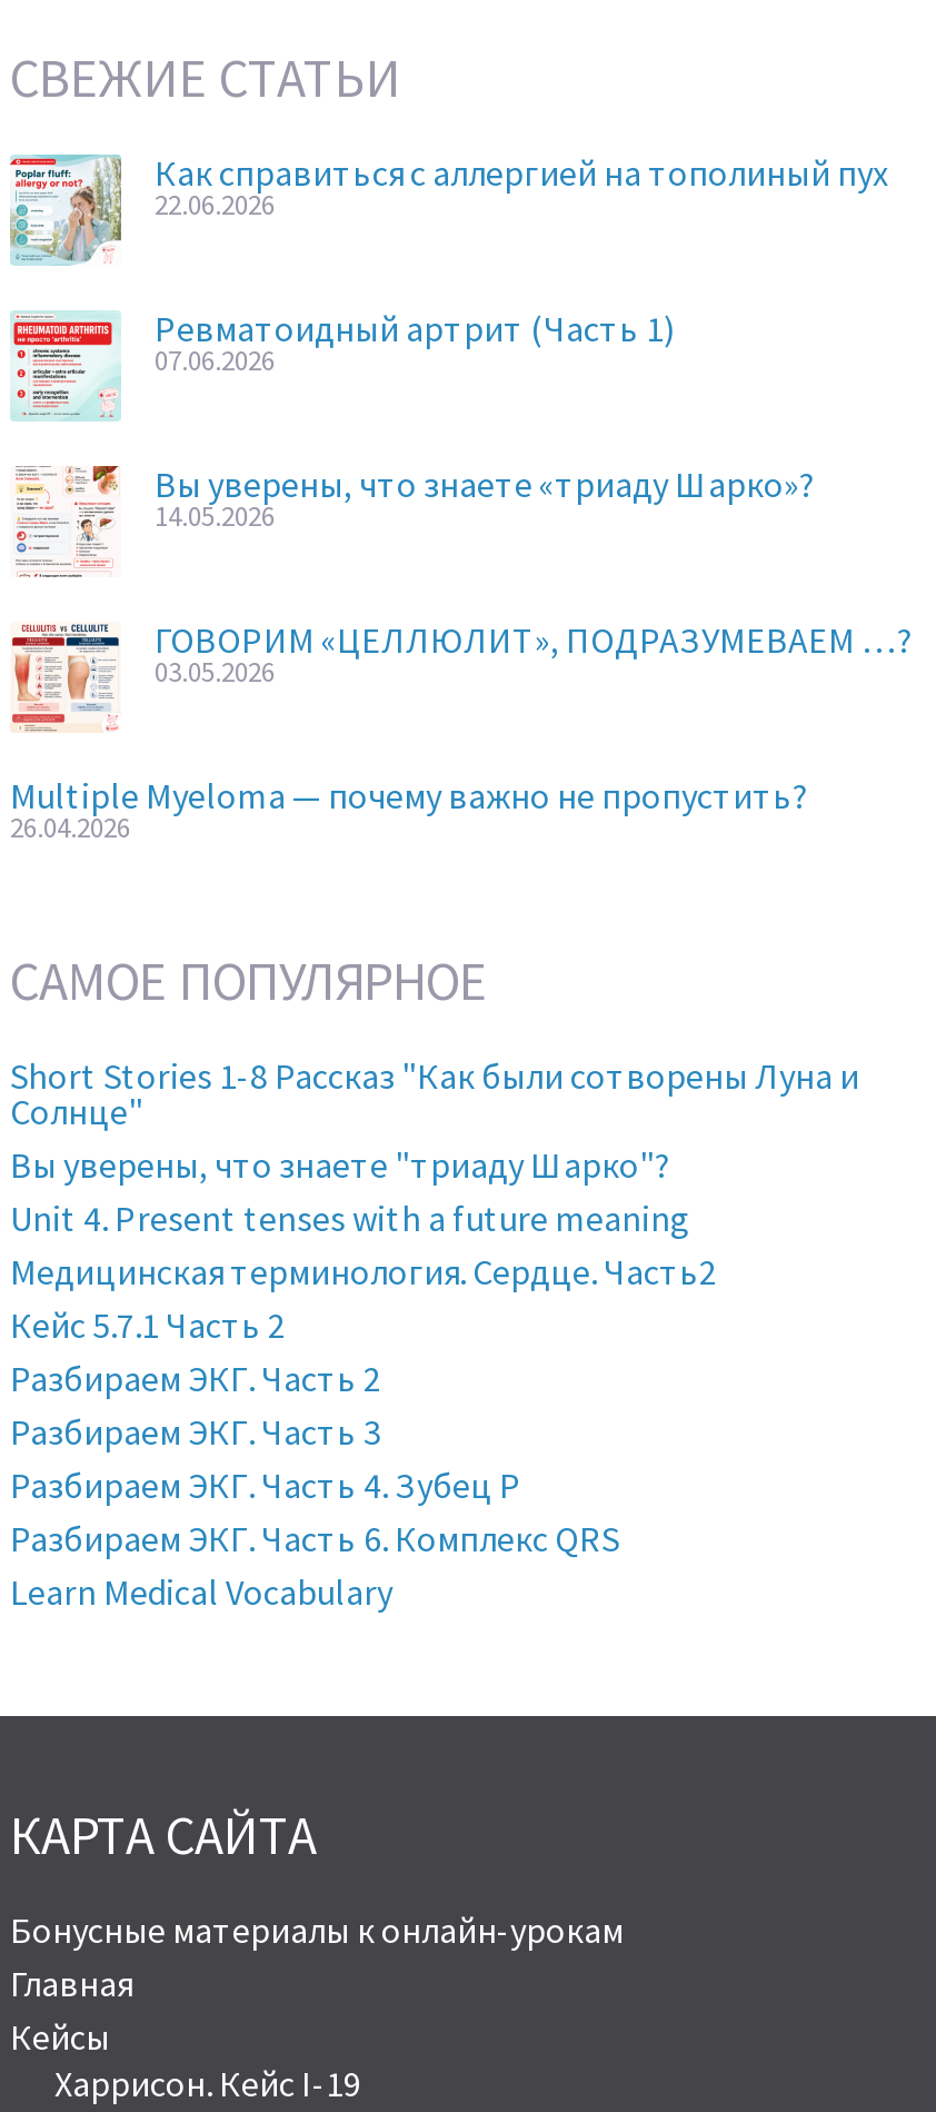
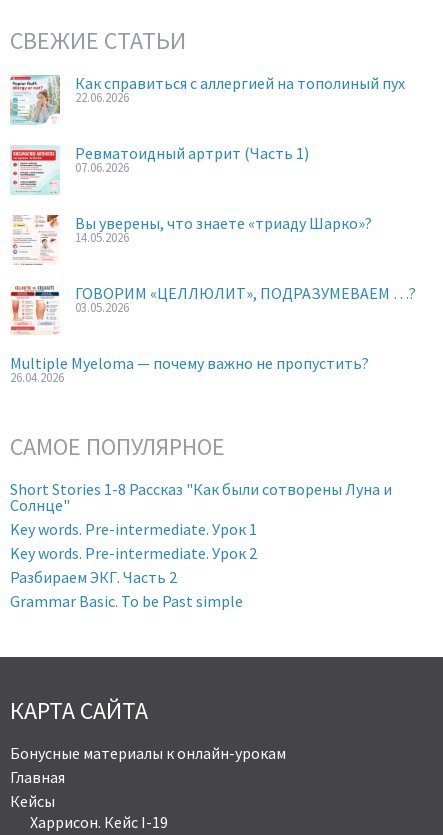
- Вы уверены, что знаете "триаду Шарко"?
- Unit 4. Present tenses with a future meaning
- Медицинская терминология. Сердце. Часть2
- Кейс 5.7.1 Часть 2
+ Key words. Pre-intermediate. Урок 1
+ Key words. Pre-intermediate. Урок 2

- Разбираем ЭКГ. Часть 3
- Разбираем ЭКГ. Часть 4. Зубец Р
- Разбираем ЭКГ. Часть 6. Комплекс QRS
- Learn Medical Vocabulary
+ Grammar Basic. To be Past simple
